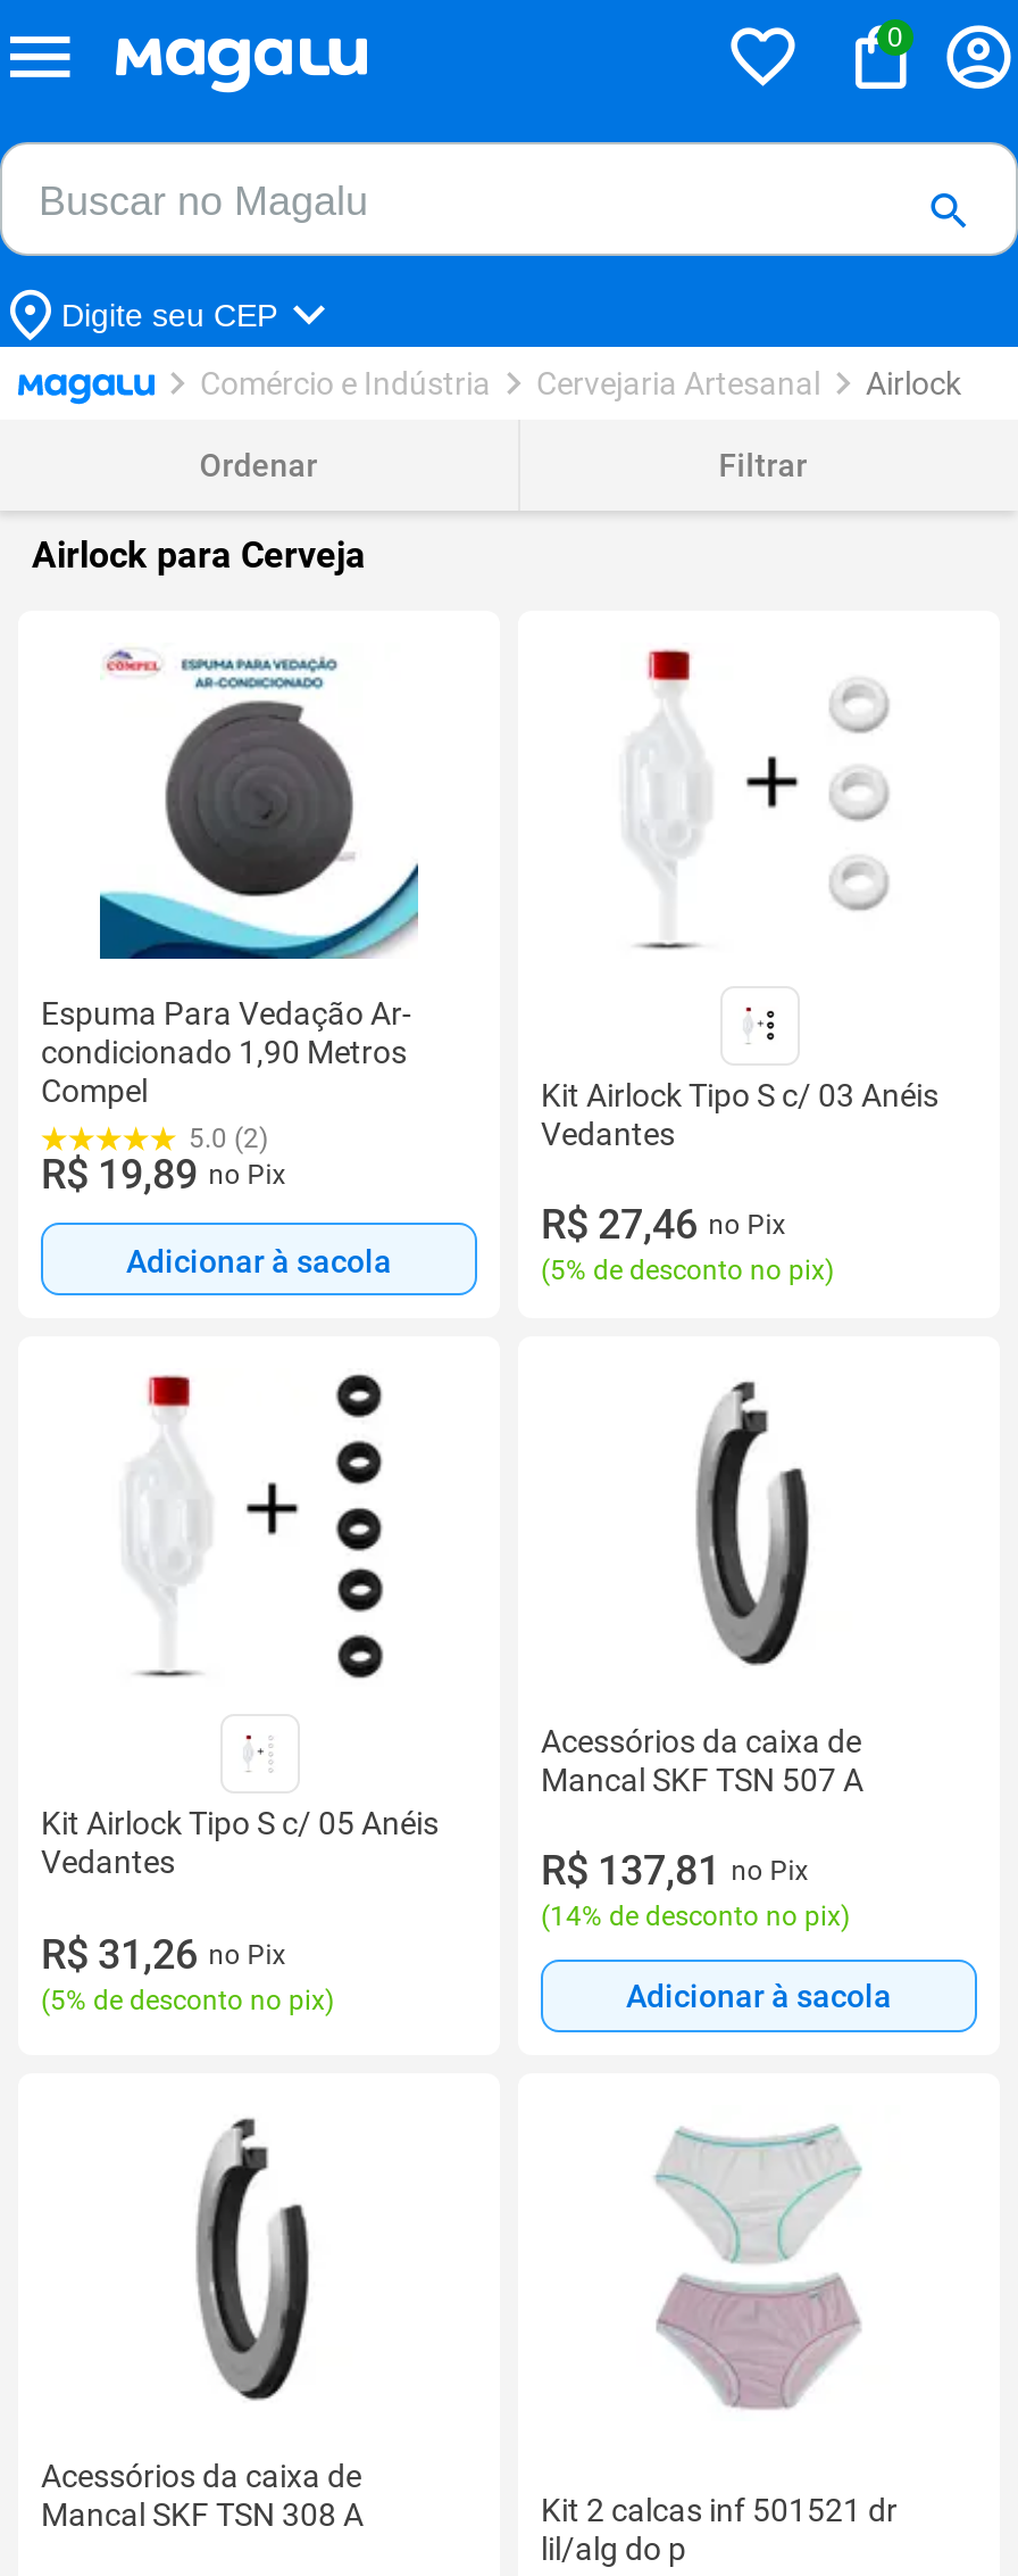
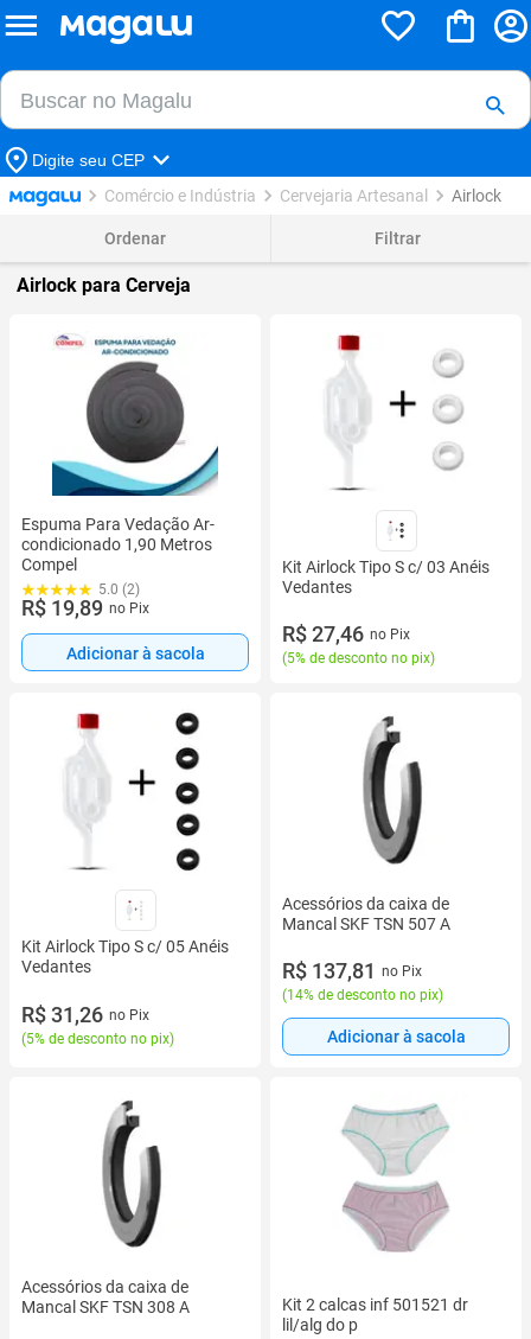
- 0
